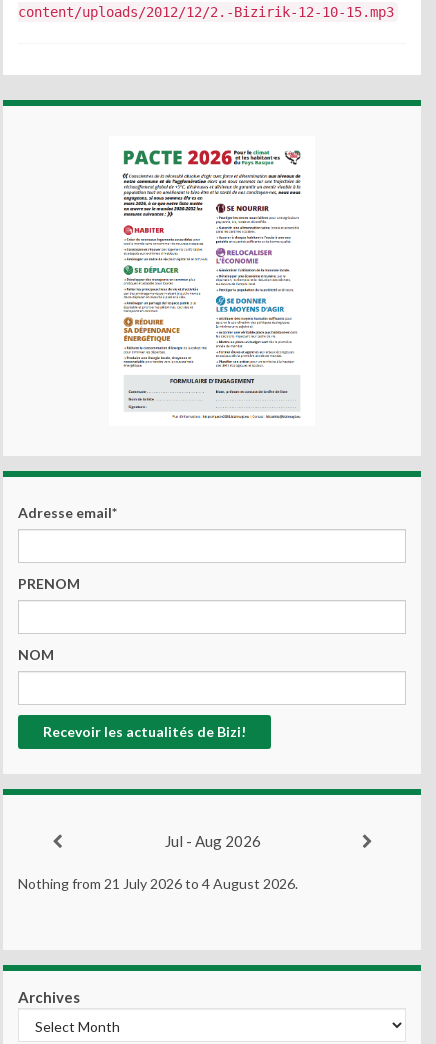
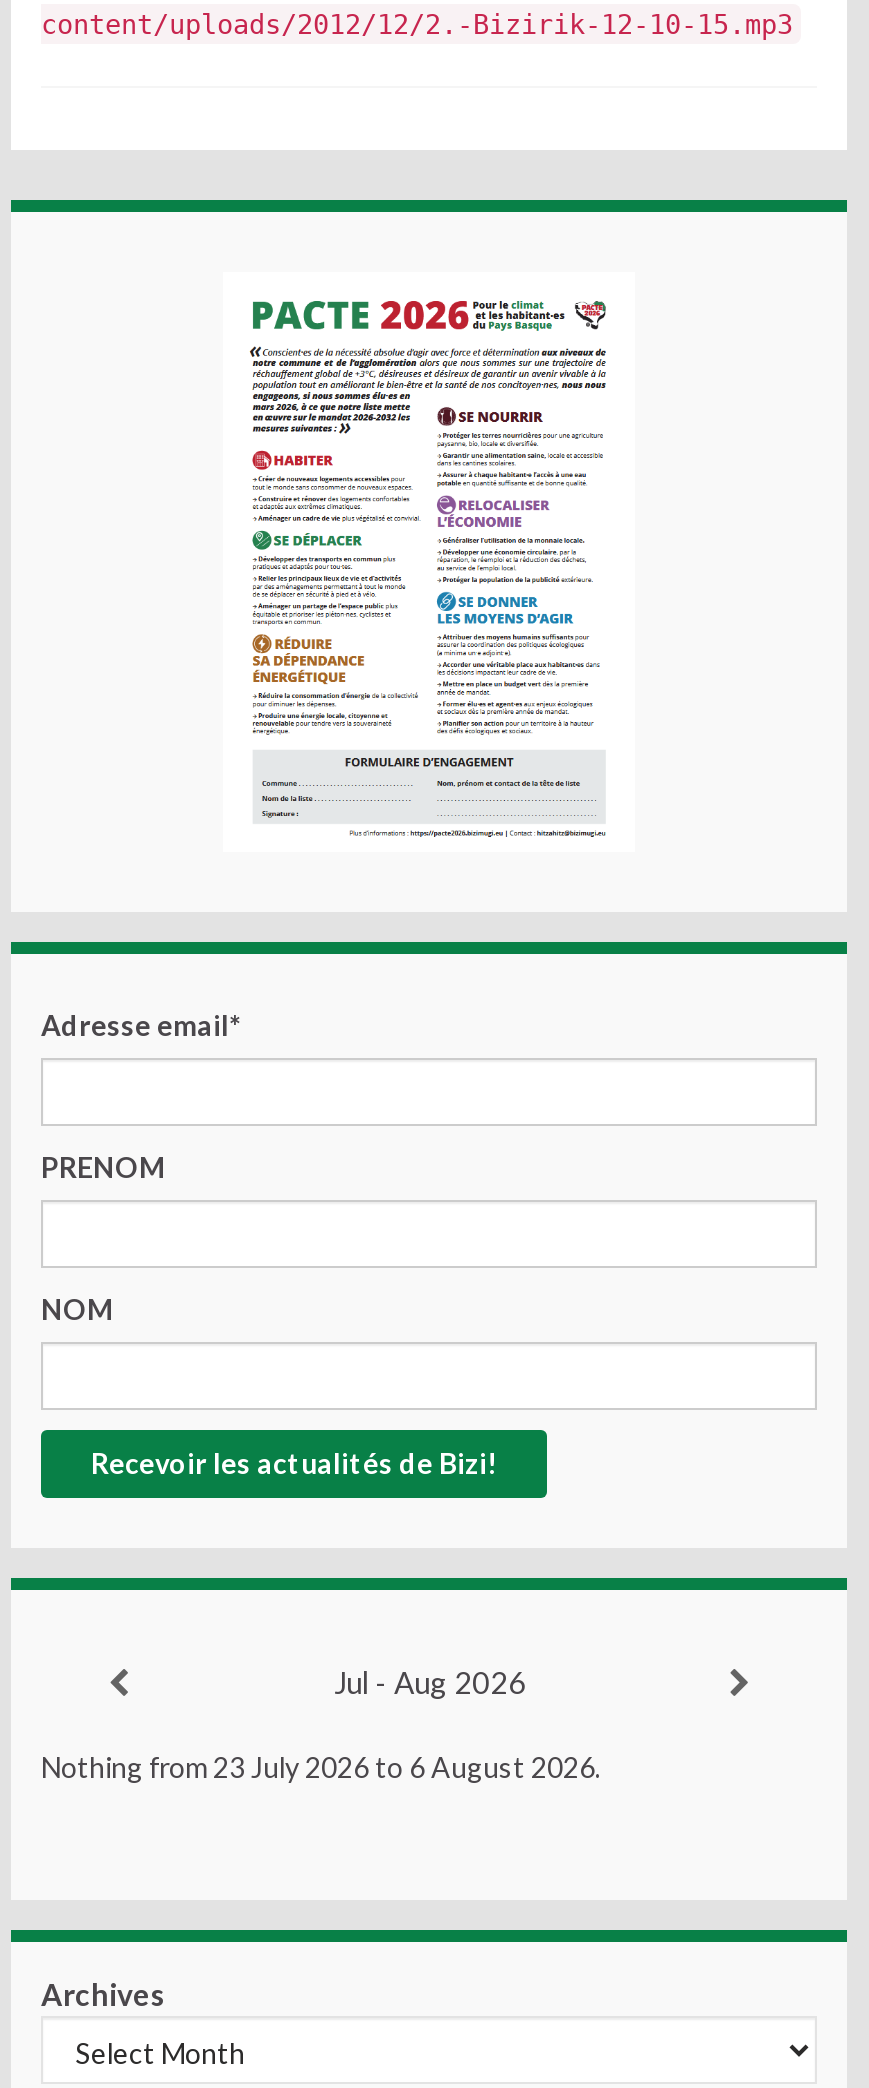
- Nothing from 21 July 2026 to 4 August 2026.
+ Nothing from 23 July 2026 to 6 August 2026.
